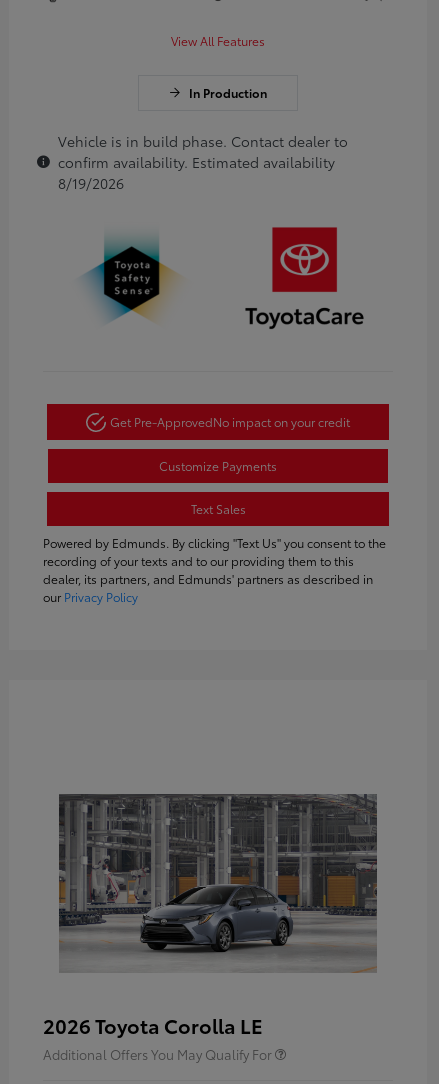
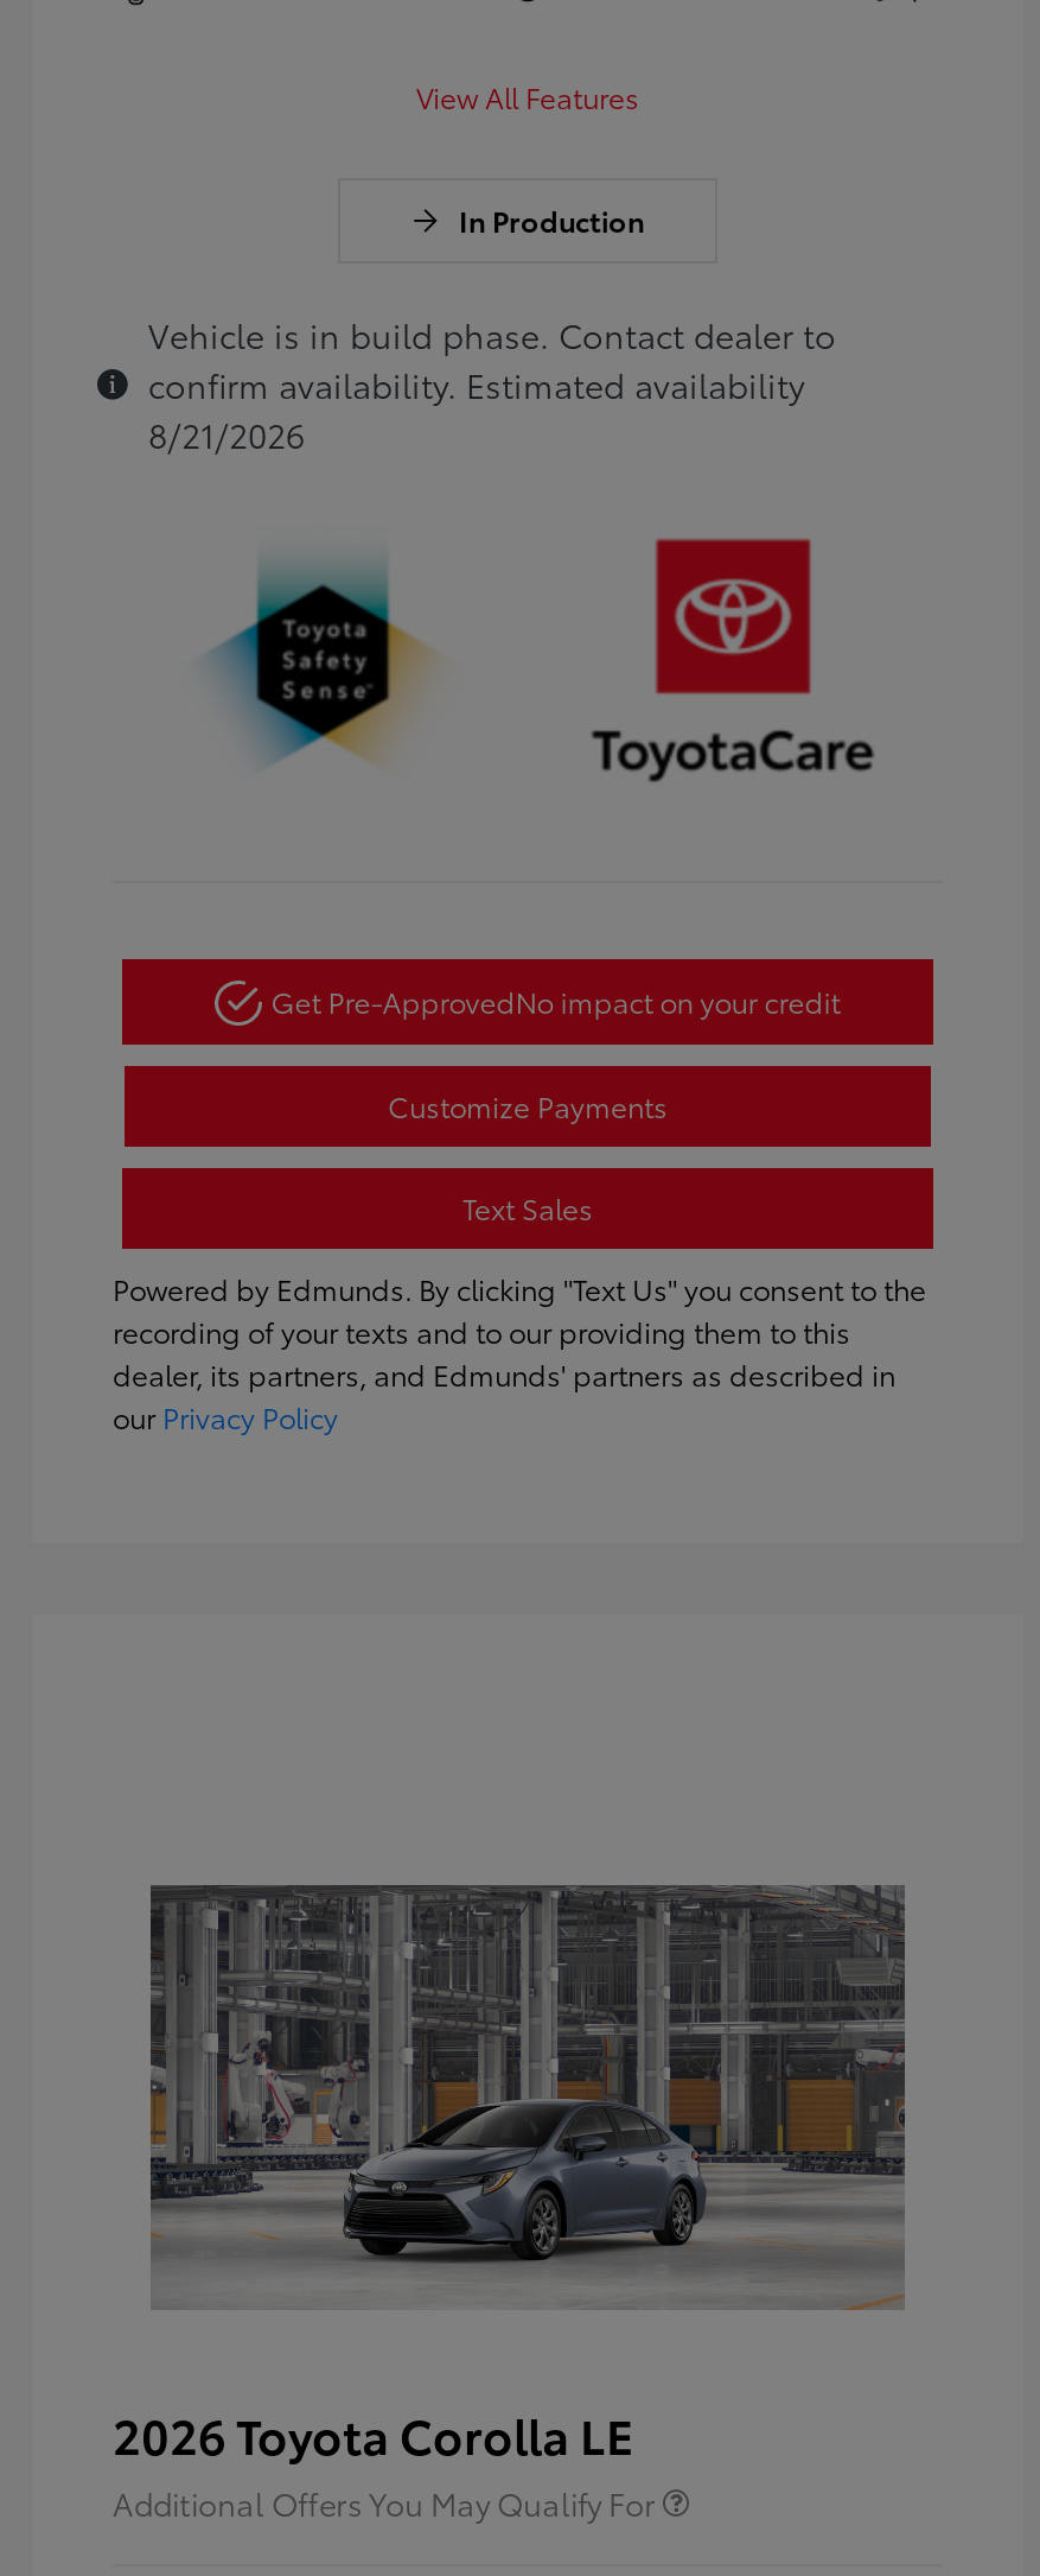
- 8/19/2026
+ 8/21/2026
